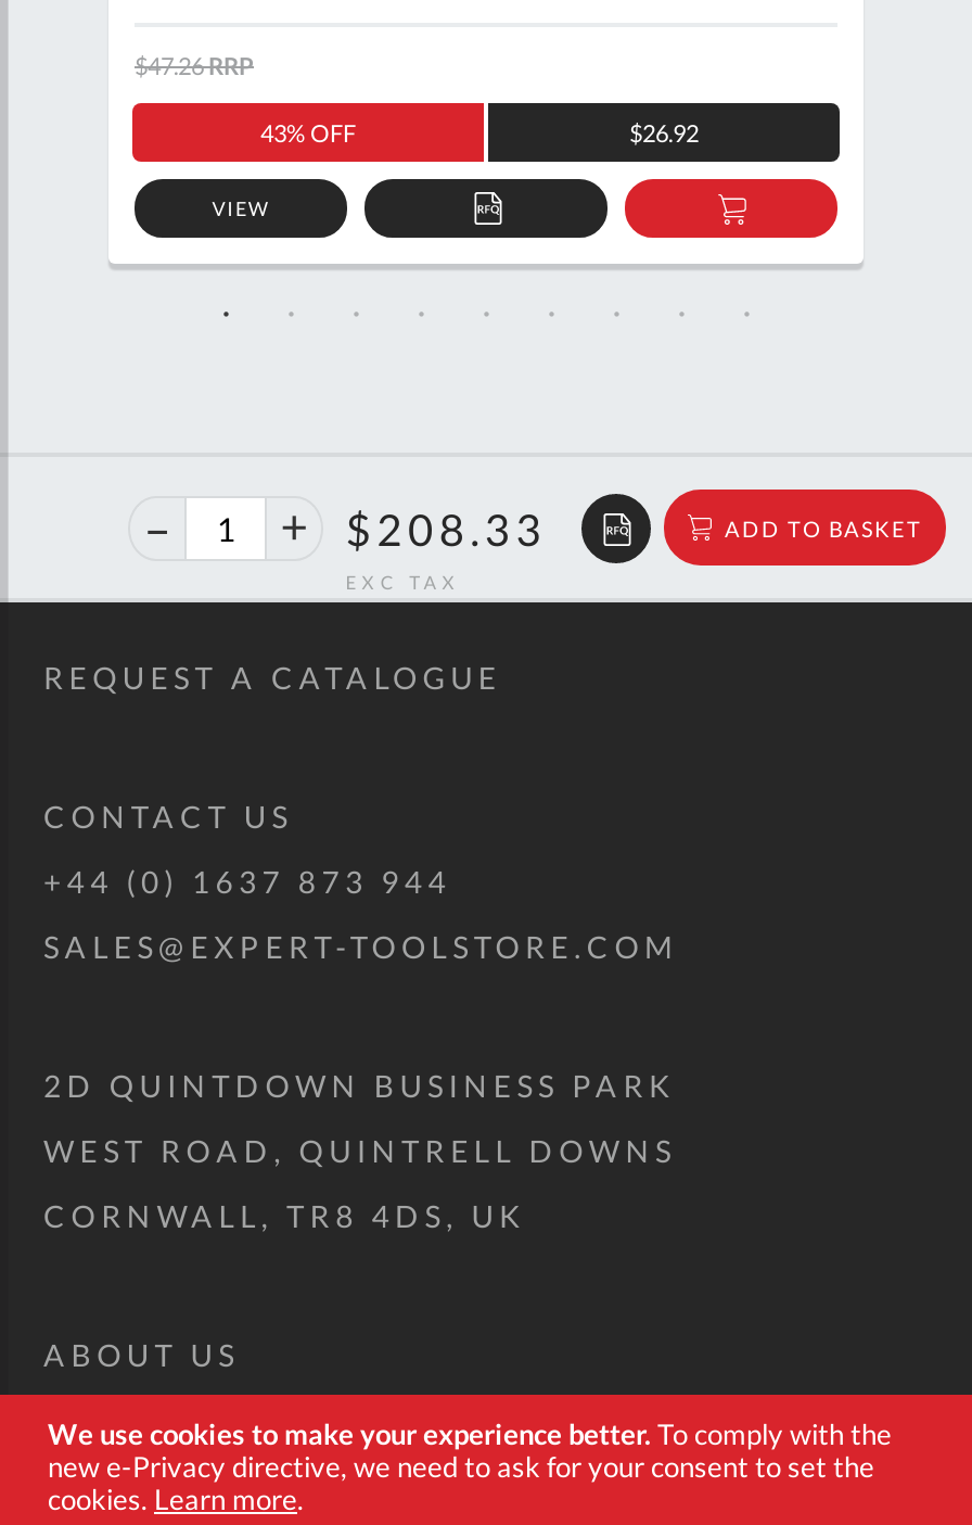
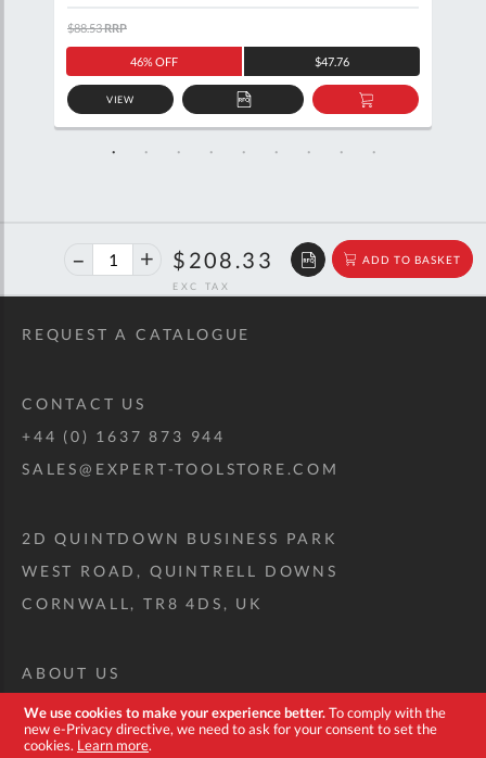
- $47.26 RRP
+ $88.53 RRP

- 43% OFF
- $26.92
+ 46% OFF
+ $47.76
